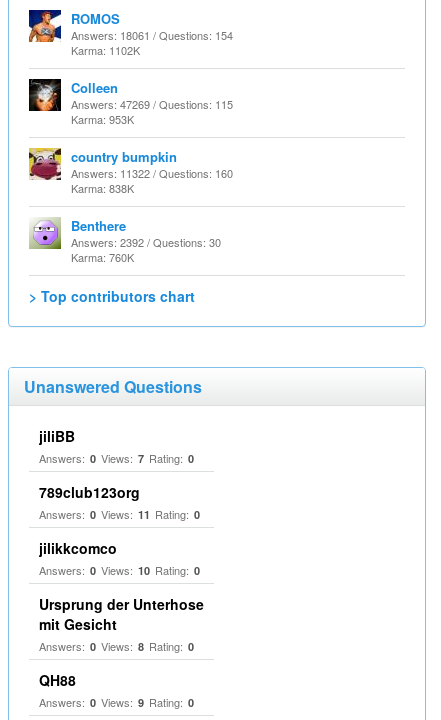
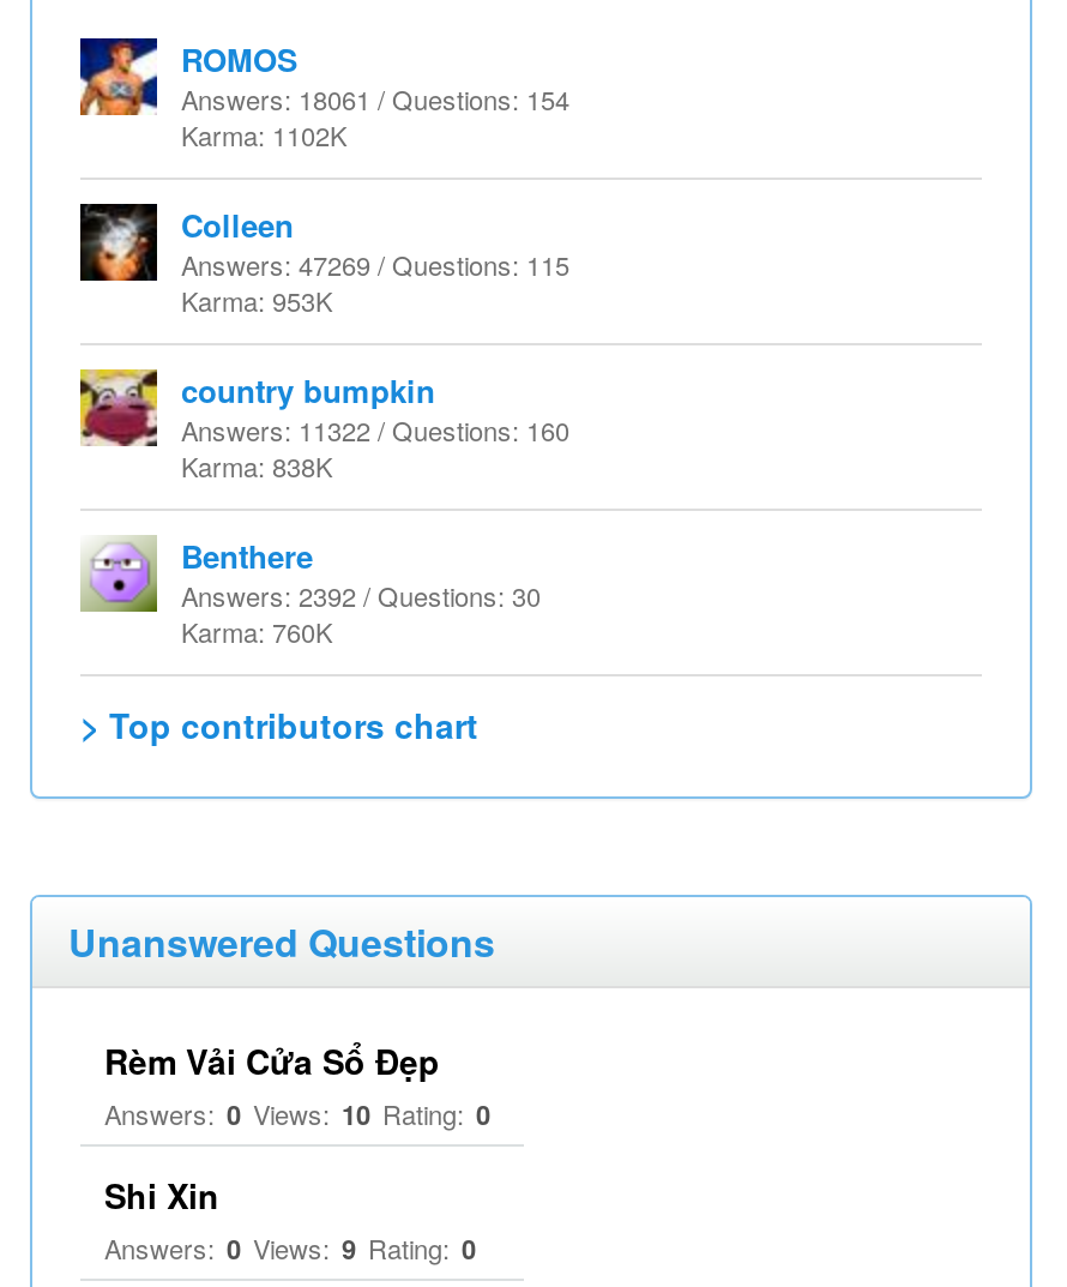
- jiliBB
- Answers: 0 Views: 7 Rating: 0
- 789club123org
- Answers: 0 Views: 11 Rating: 0
- jilikkcomco
+ Rèm Vải Cửa Sổ Đẹp

- Ursprung der Unterhose
- mit Gesicht
- Answers: 0 Views: 8 Rating: 0
- QH88
+ Shi Xin
